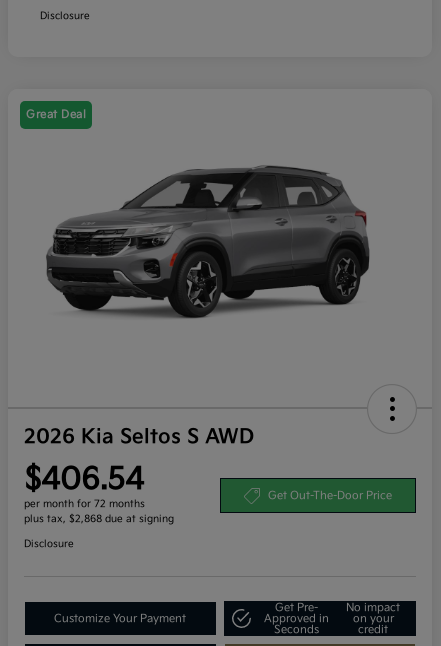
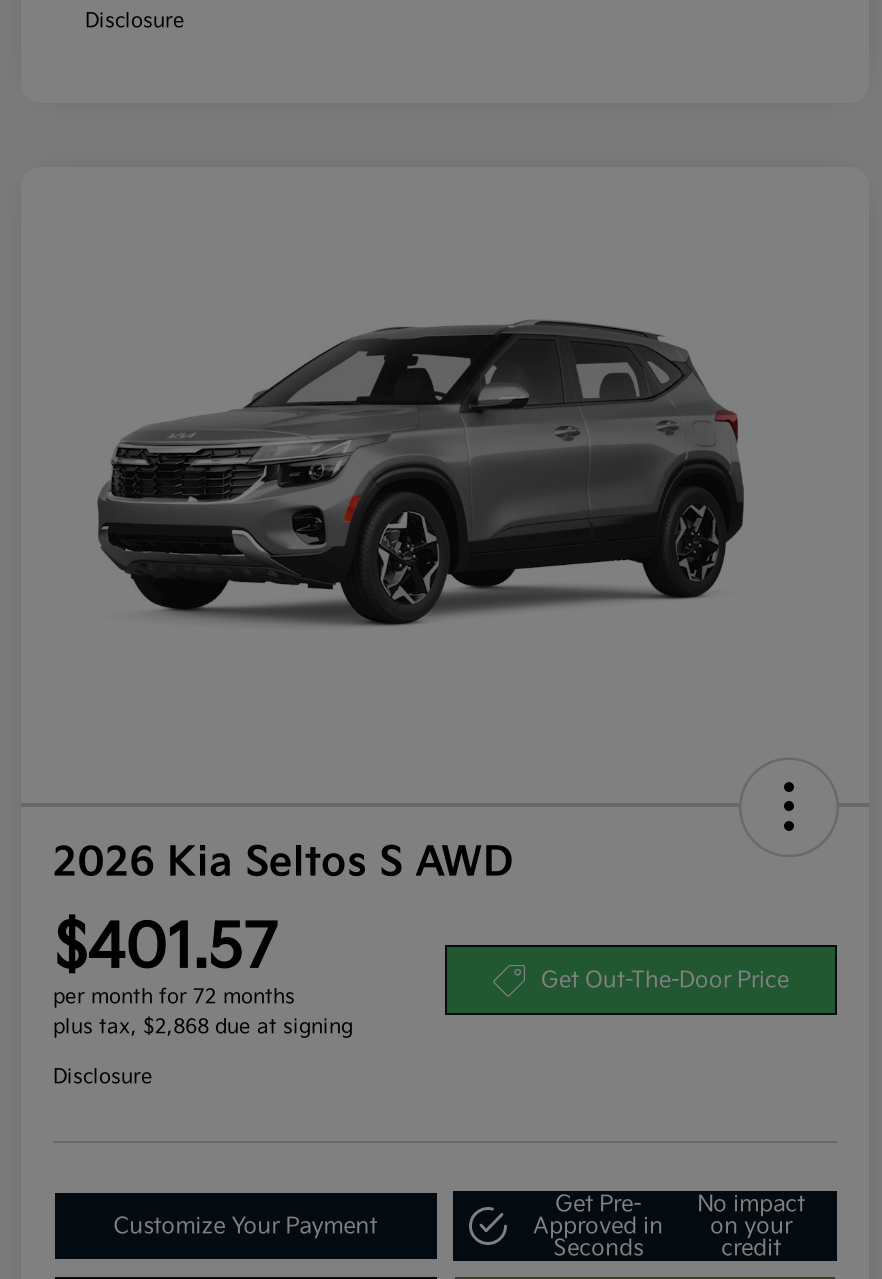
- Great Deal

- $406.54
+ $401.57
